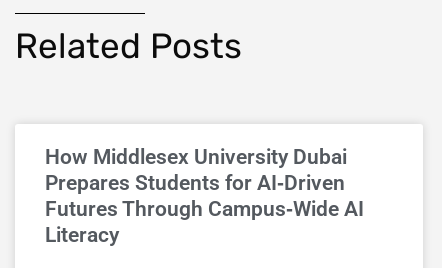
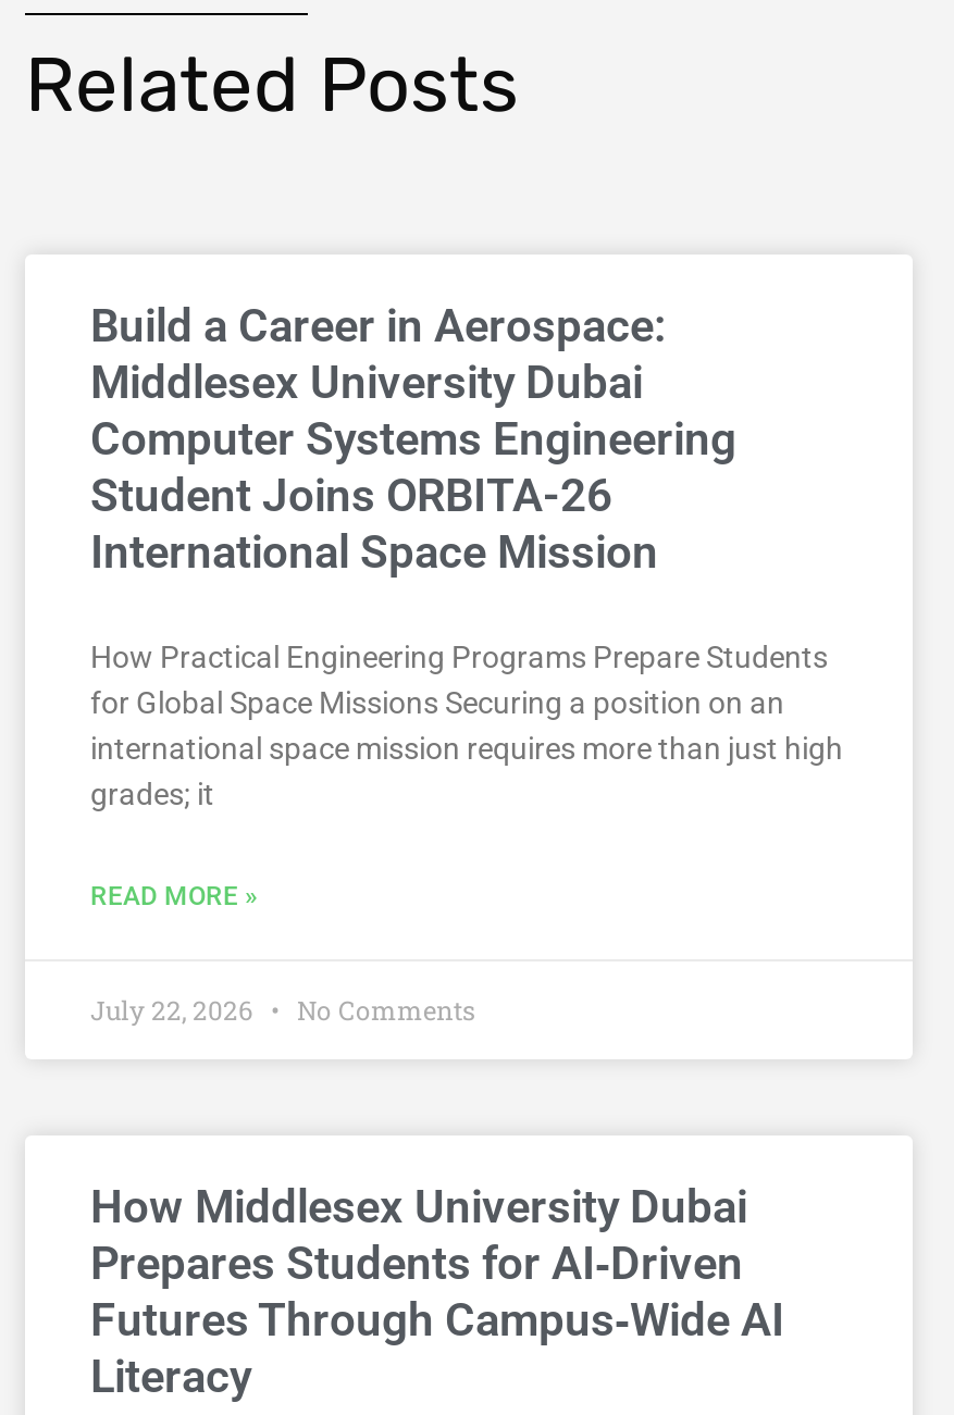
+ Build a Career in Aerospace:
+ Middlesex University Dubai
+ Computer Systems Engineering
+ Student Joins ORBITA-26
+ International Space Mission
+ How Practical Engineering Programs Prepare Students
+ for Global Space Missions Securing a position on an
+ international space mission requires more than just high
+ grades; it
+ READ MORE »
+ July 22, 2026
+ No Comments
